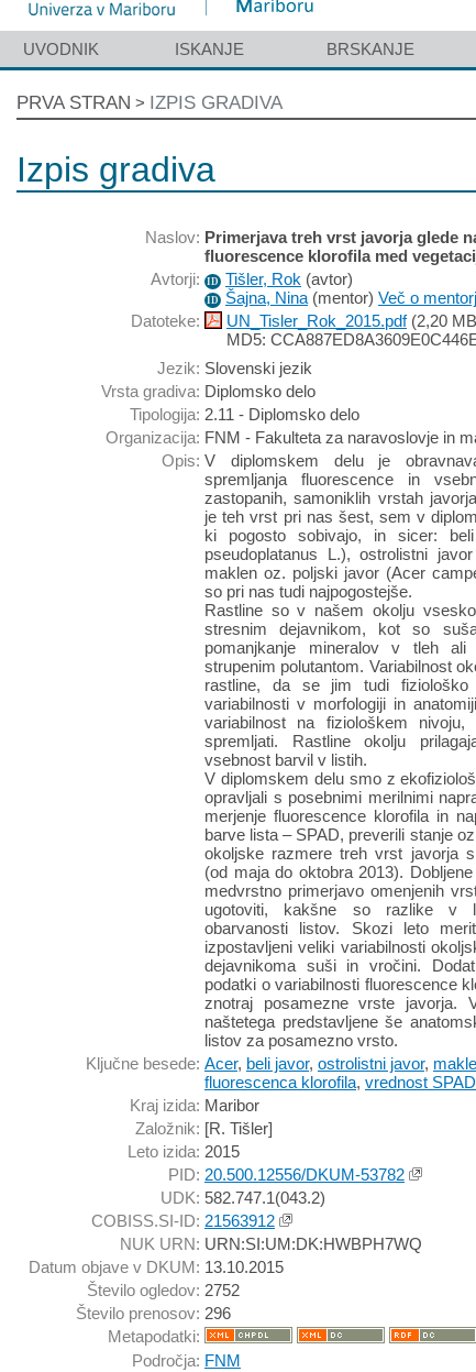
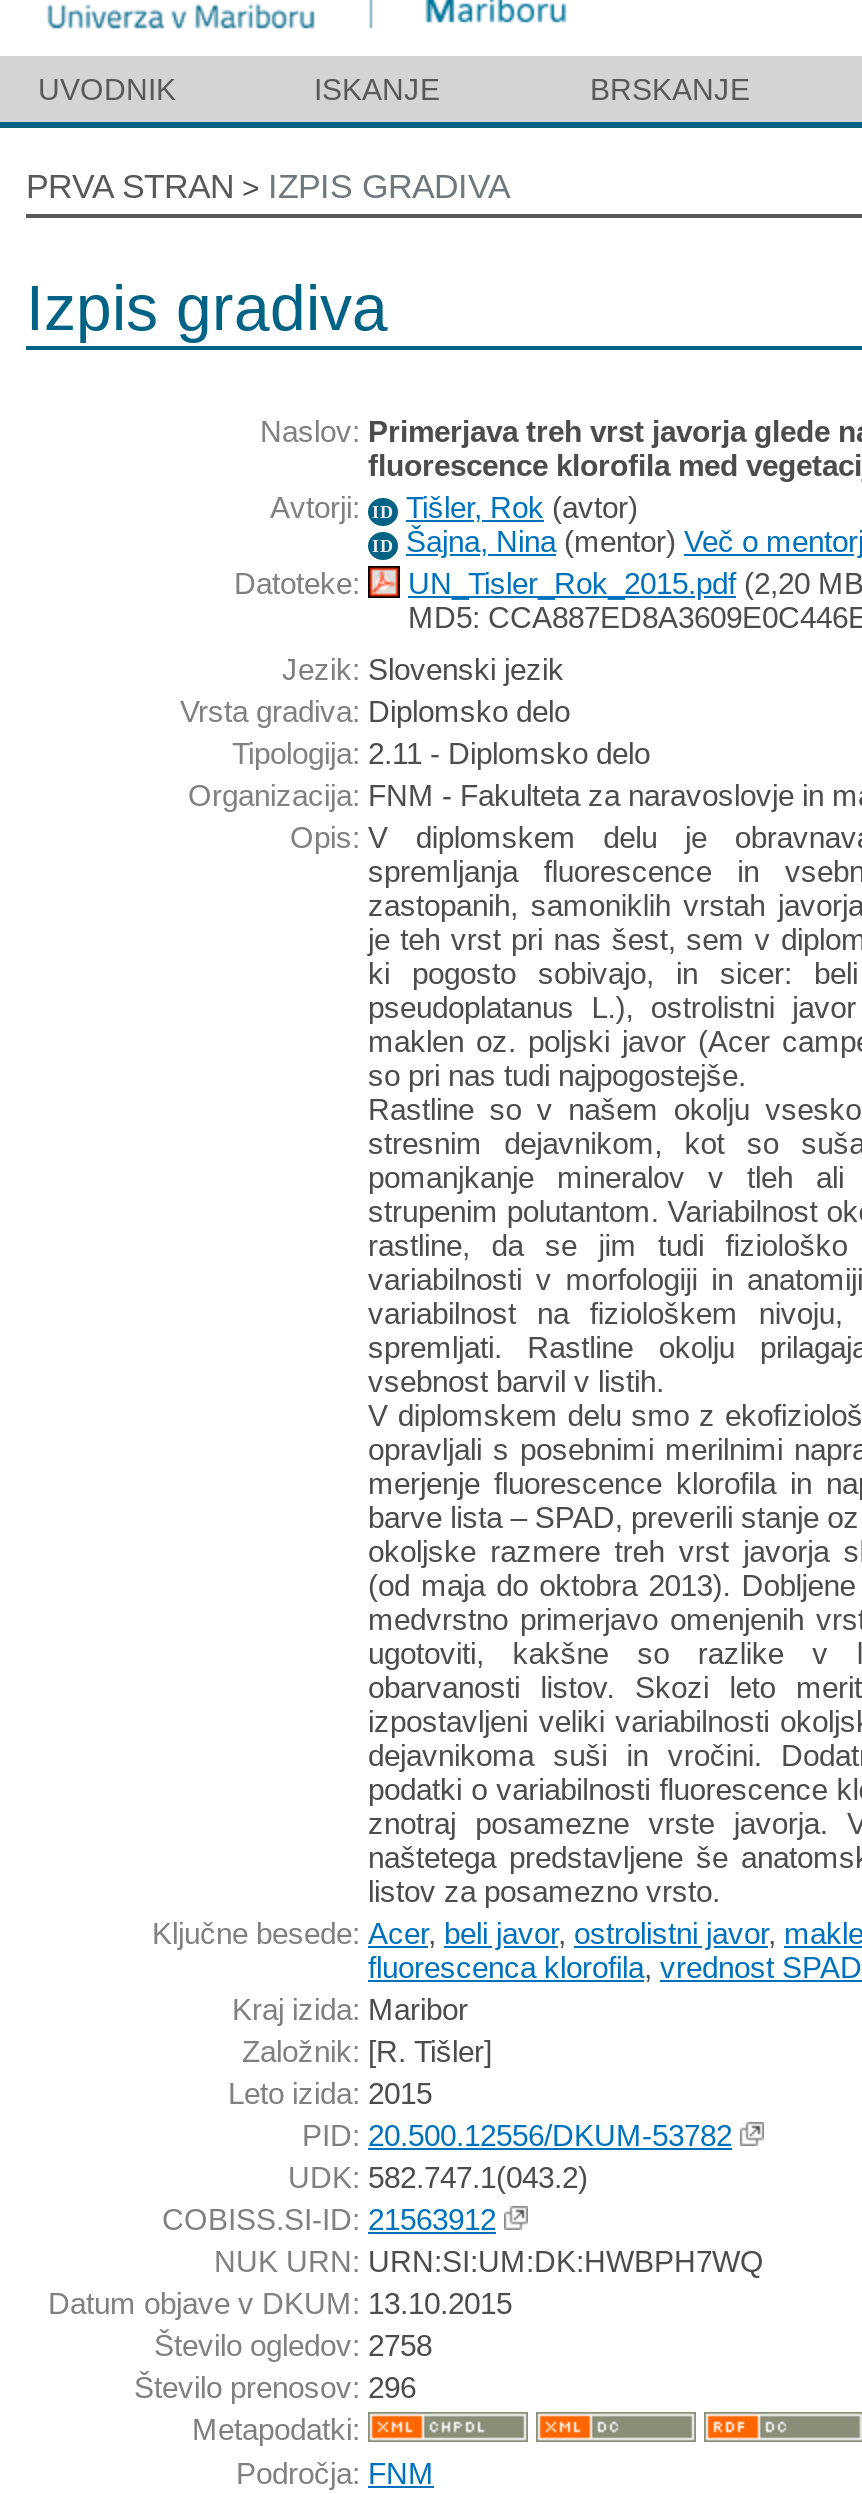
- Število ogledov: 2752
+ Število ogledov: 2758
